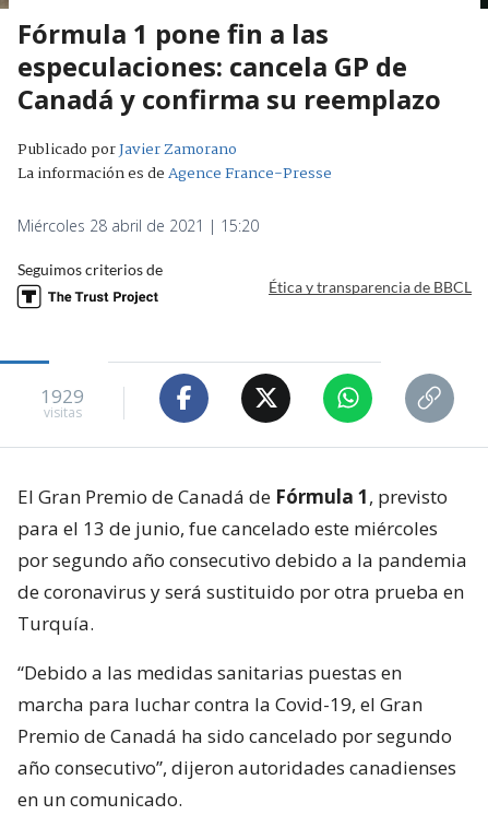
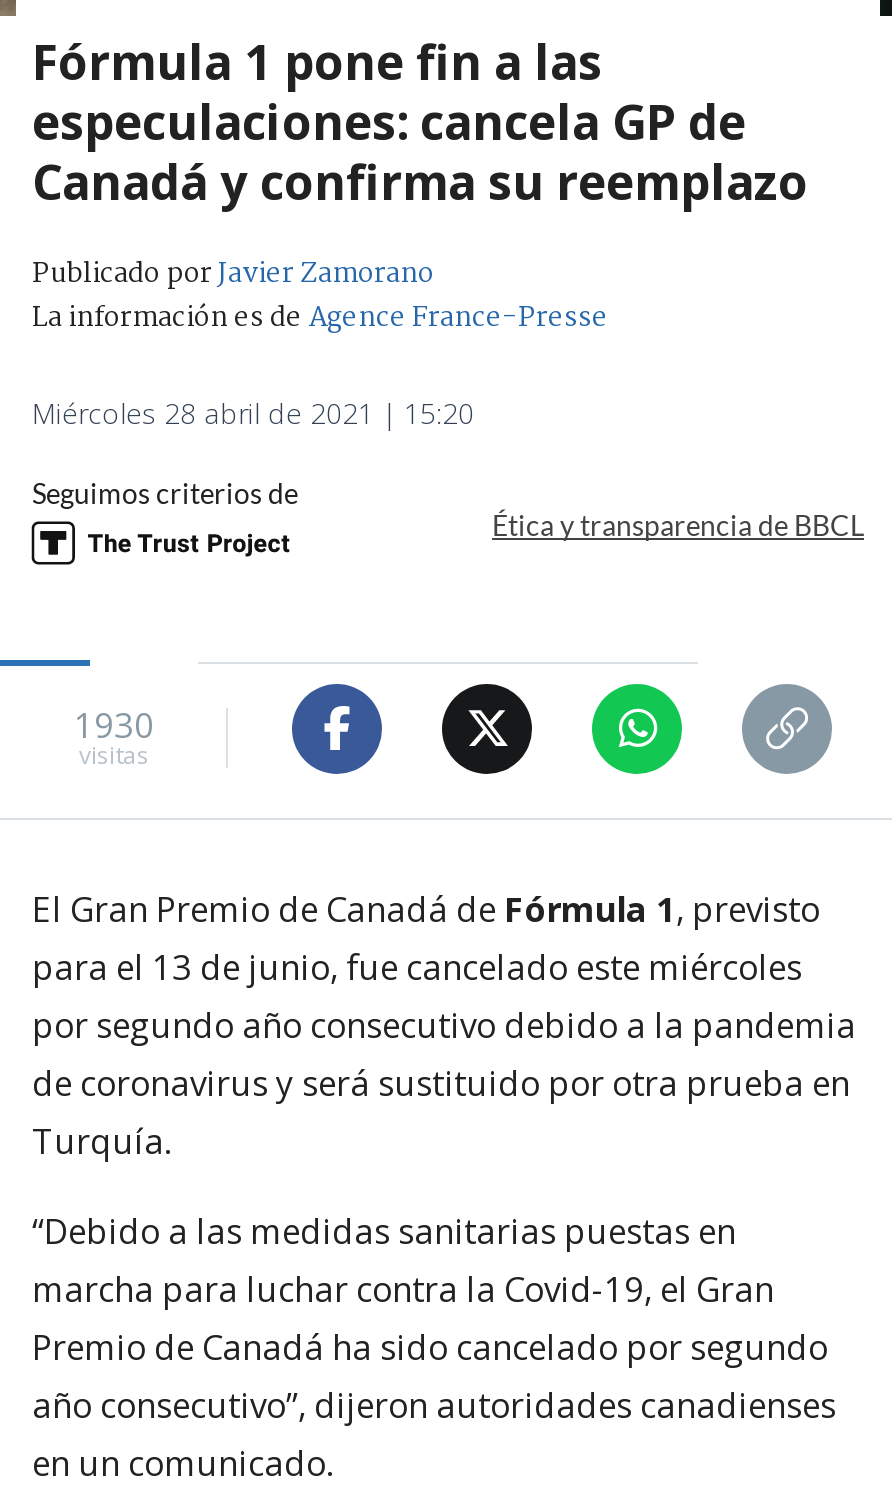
- 1929
+ 1930
